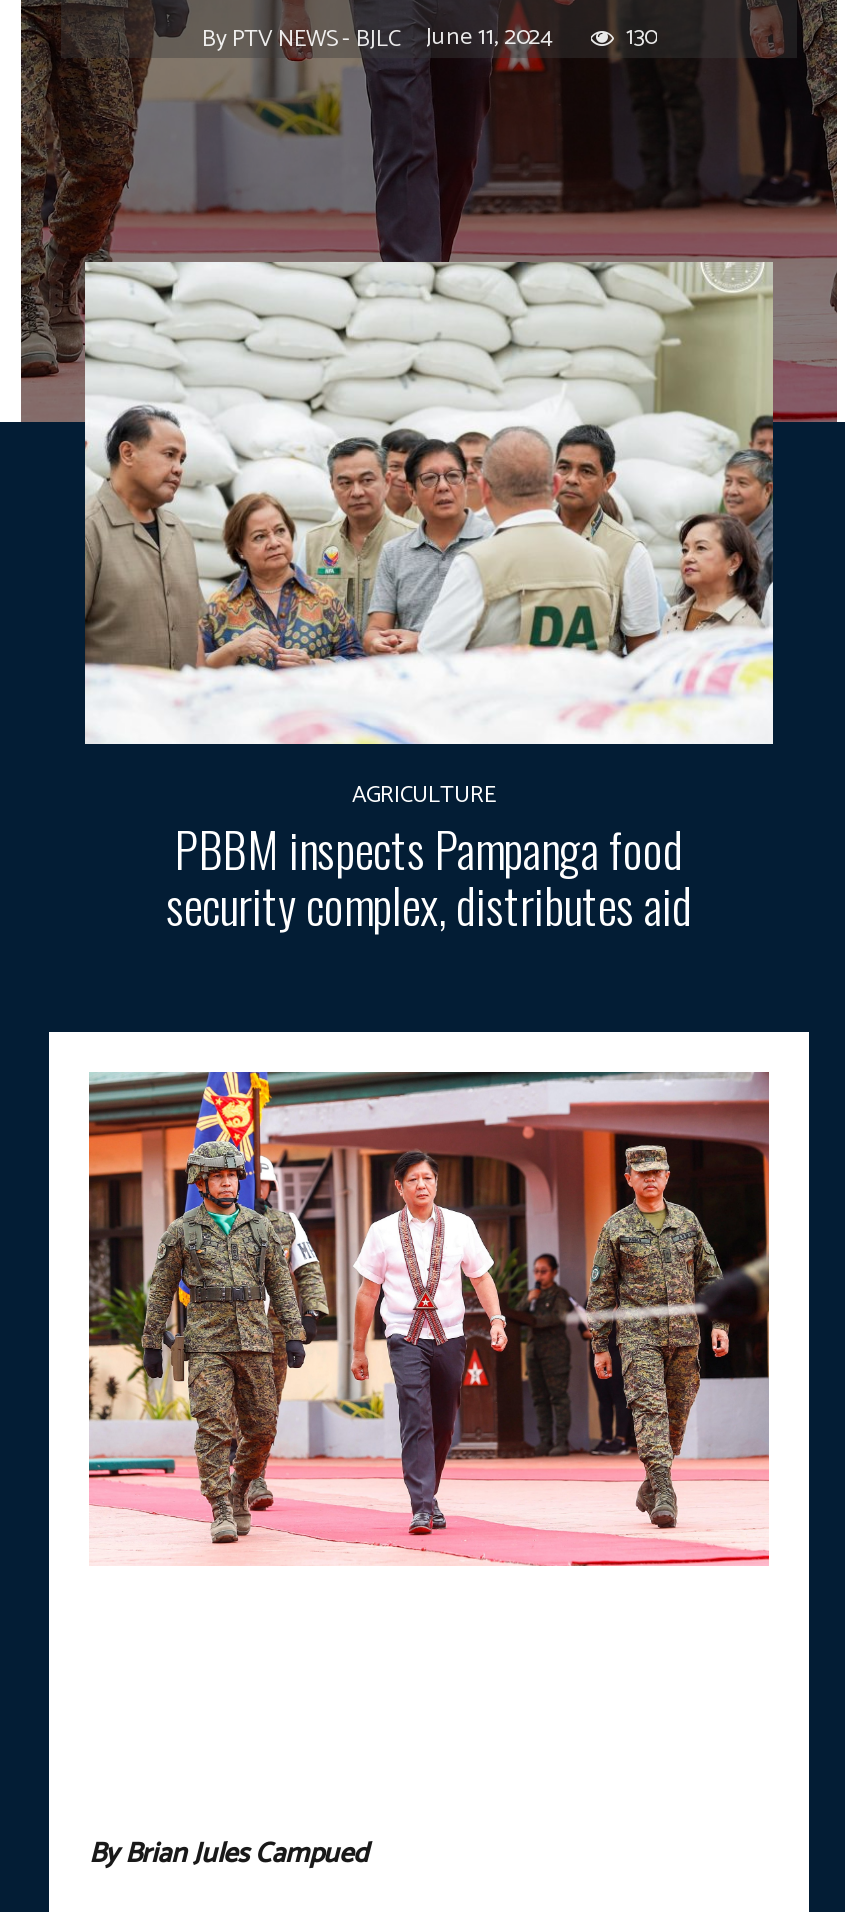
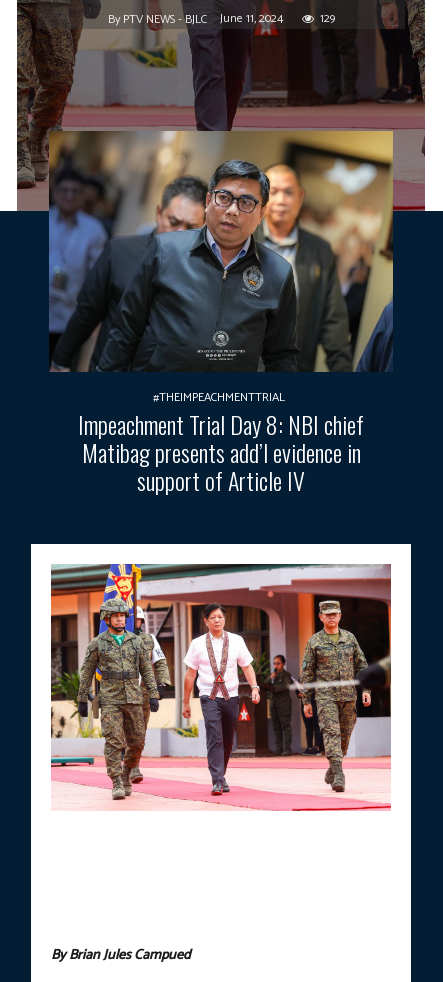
- By PTV NEWS - BJLC June 11, 2024 130
+ By PTV NEWS - BJLC June 11, 2024 129

- [image]
- AGRICULTURE
- PBBM inspects Pampanga food
- security complex, distributes aid
+ [image]
+ #THEIMPEACHMENTTRIAL
+ Impeachment Trial Day 8: NBI chief
+ Matibag presents add’l evidence in
+ support of Article IV
